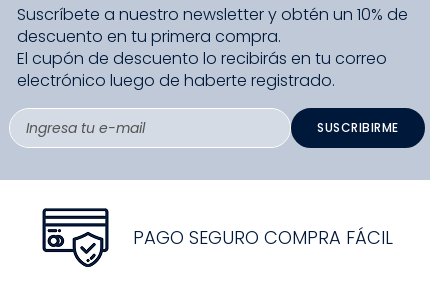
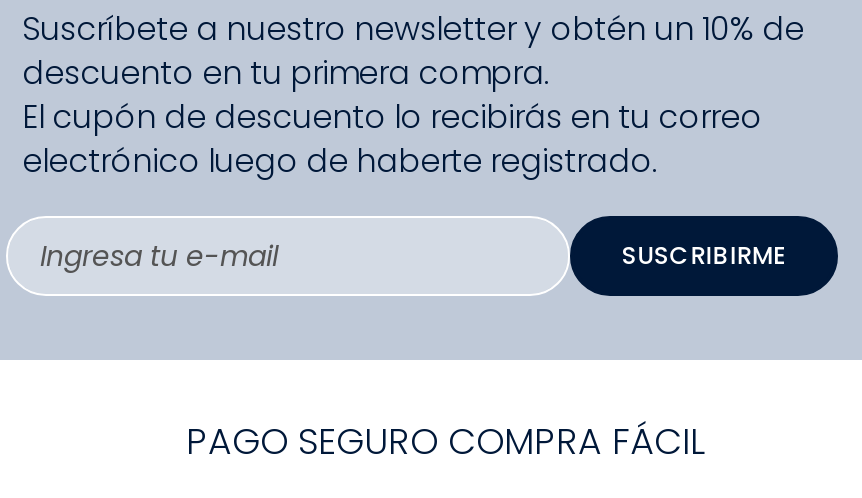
- [image]
